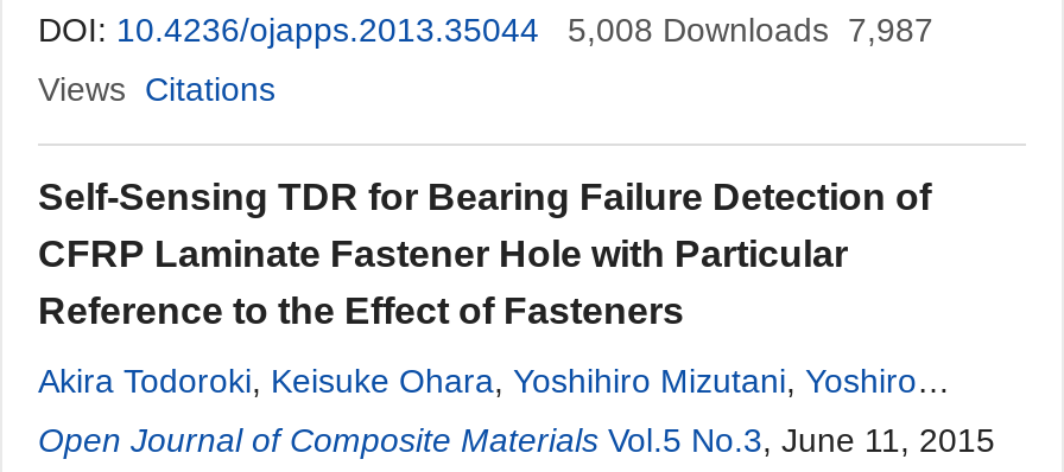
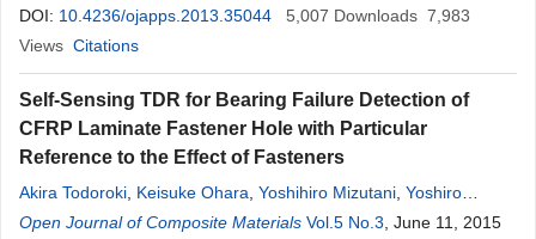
- DOI: 10.4236/ojapps.2013.35044 5,008 Downloads 7,987
+ DOI: 10.4236/ojapps.2013.35044 5,007 Downloads 7,983
